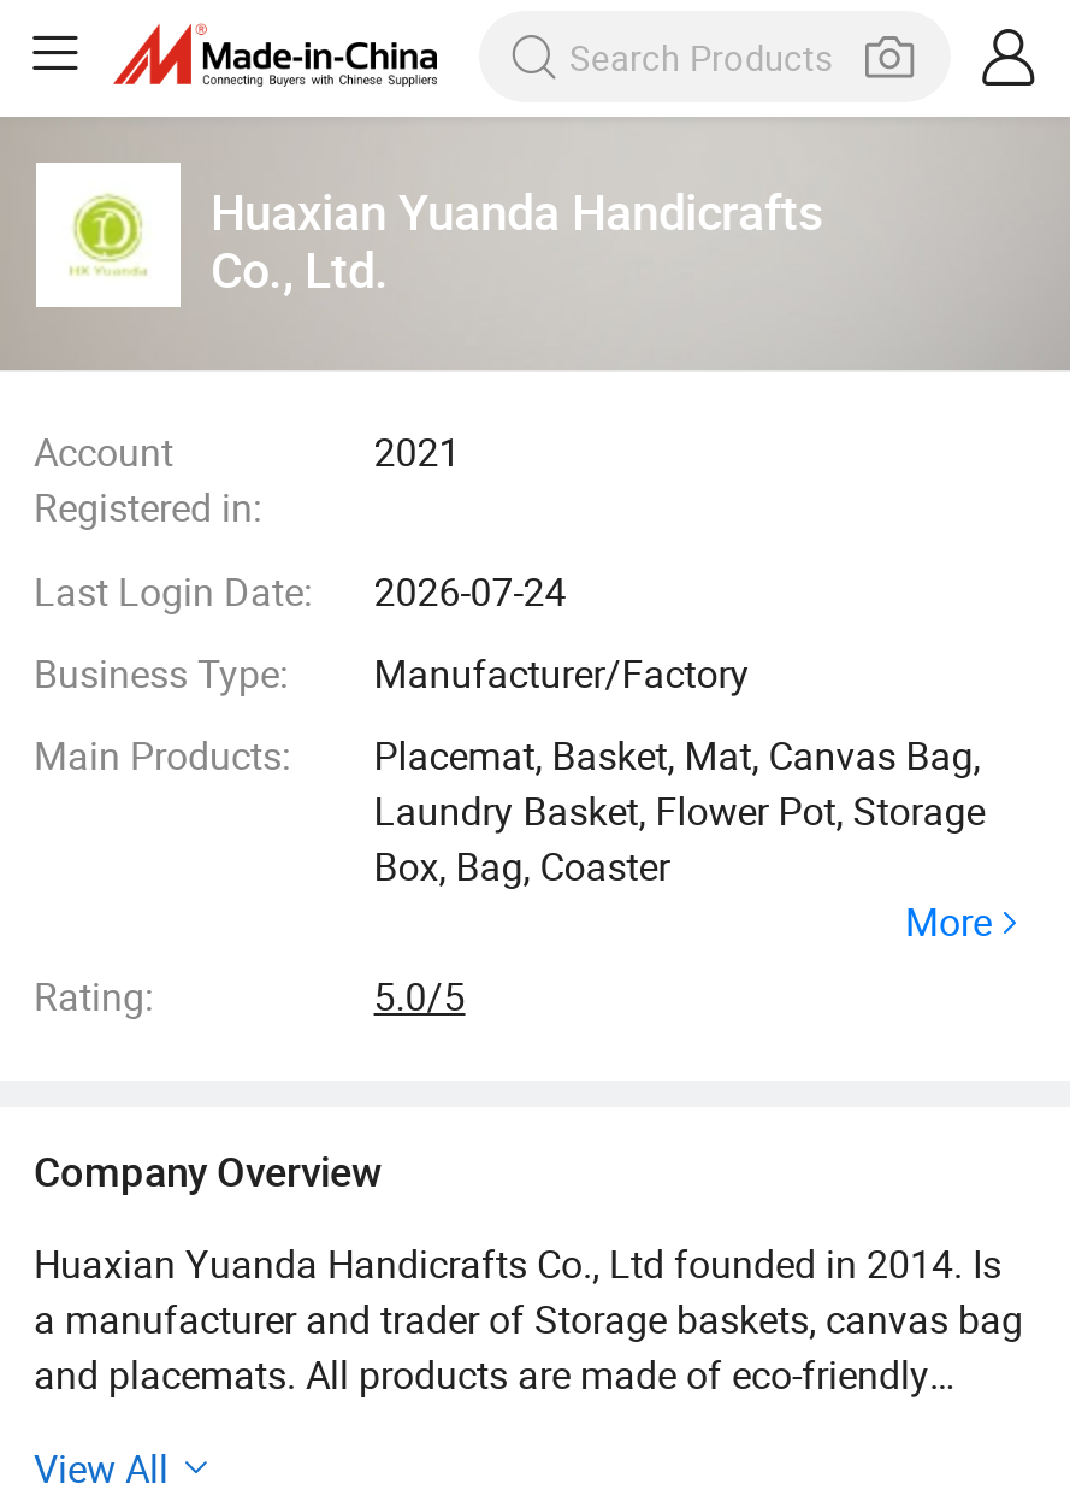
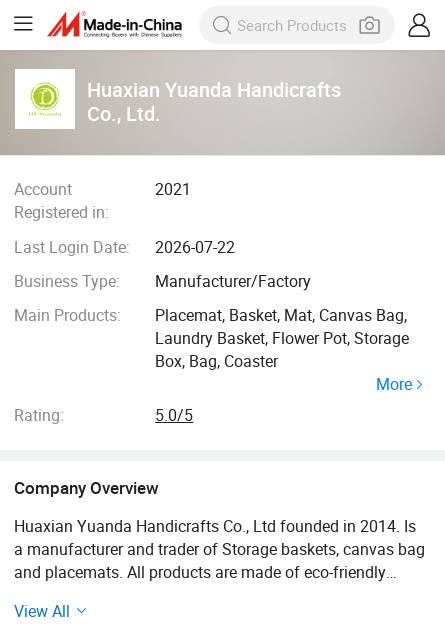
- Last Login Date: 2026-07-24
+ Last Login Date: 2026-07-22
